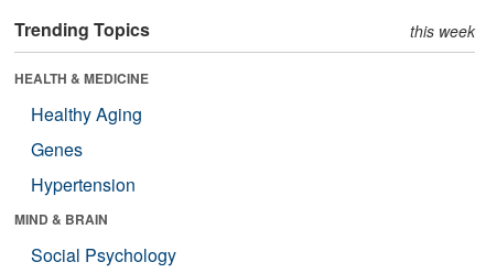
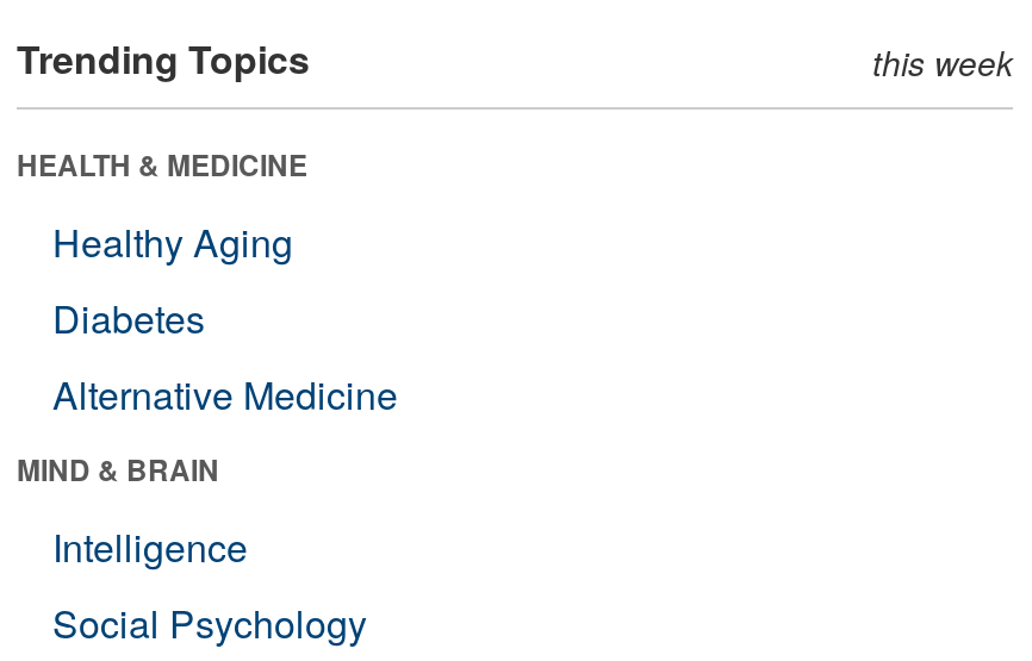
- Genes
- Hypertension
+ Diabetes
+ Alternative Medicine

+ Intelligence
